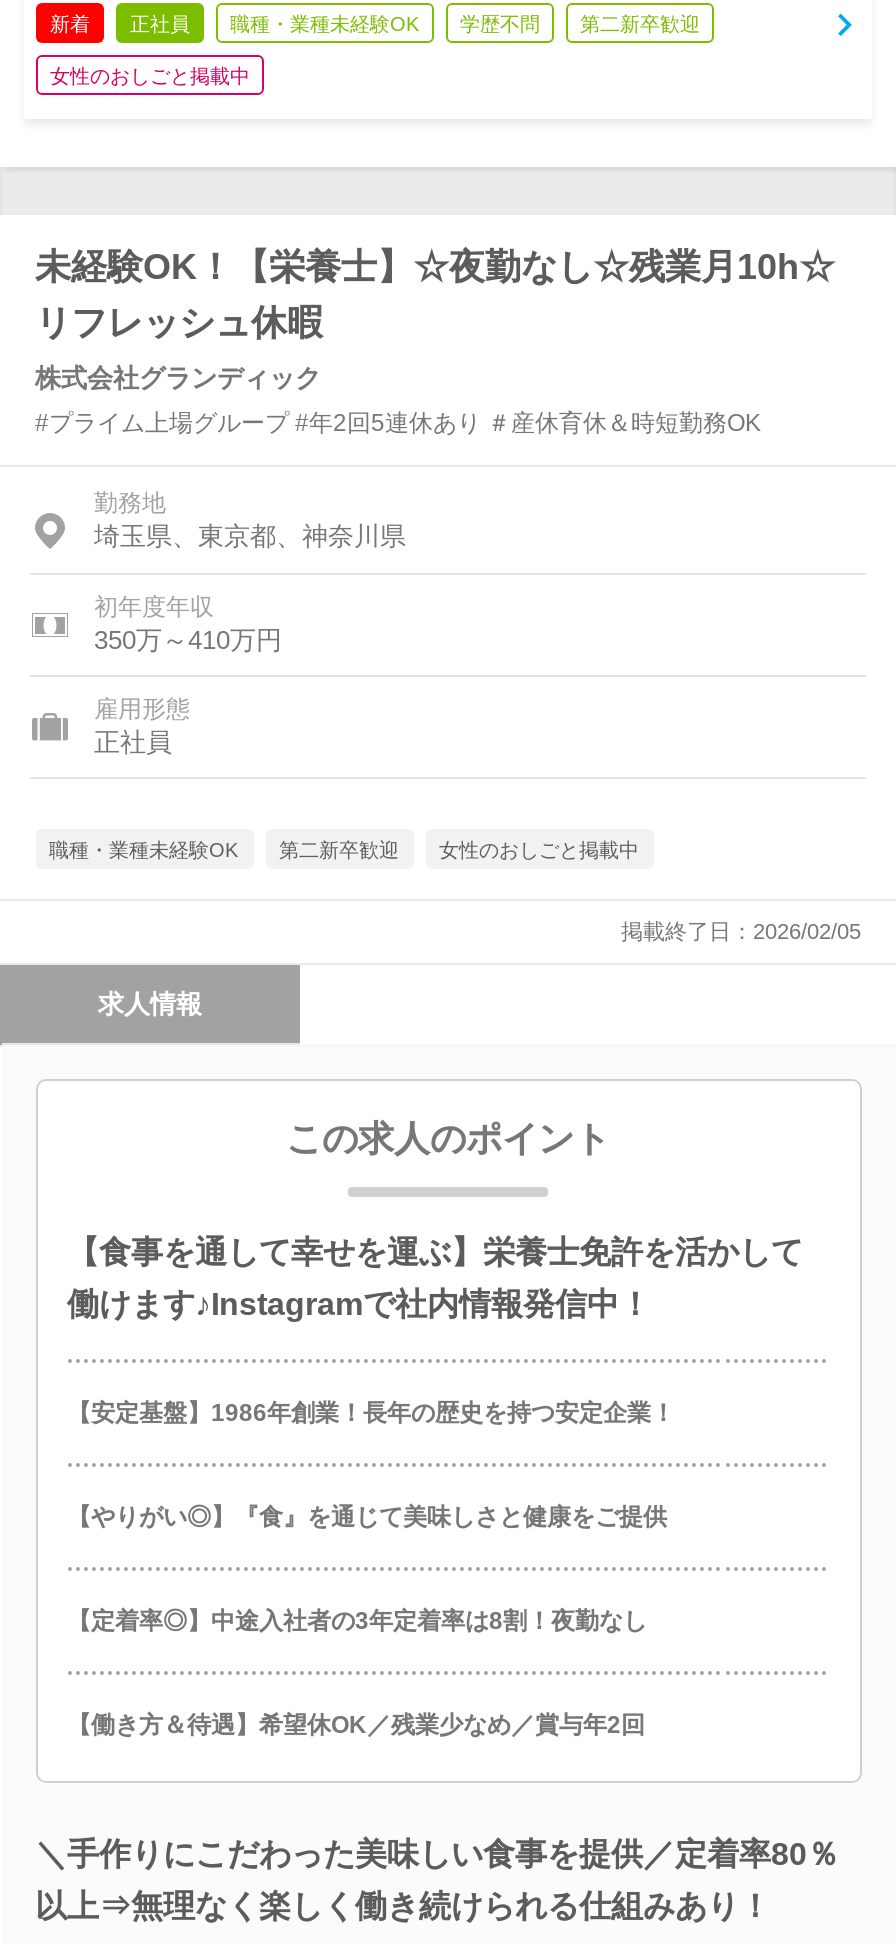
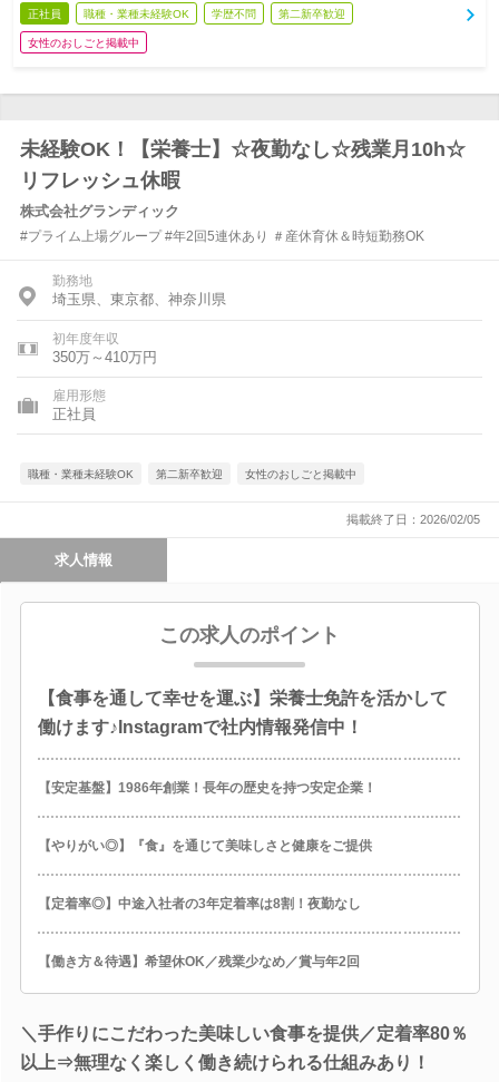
- 新着
